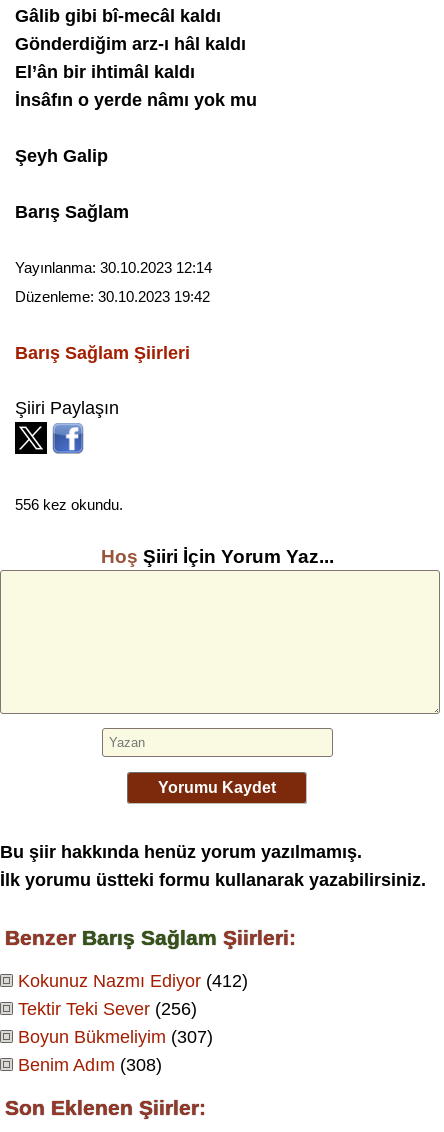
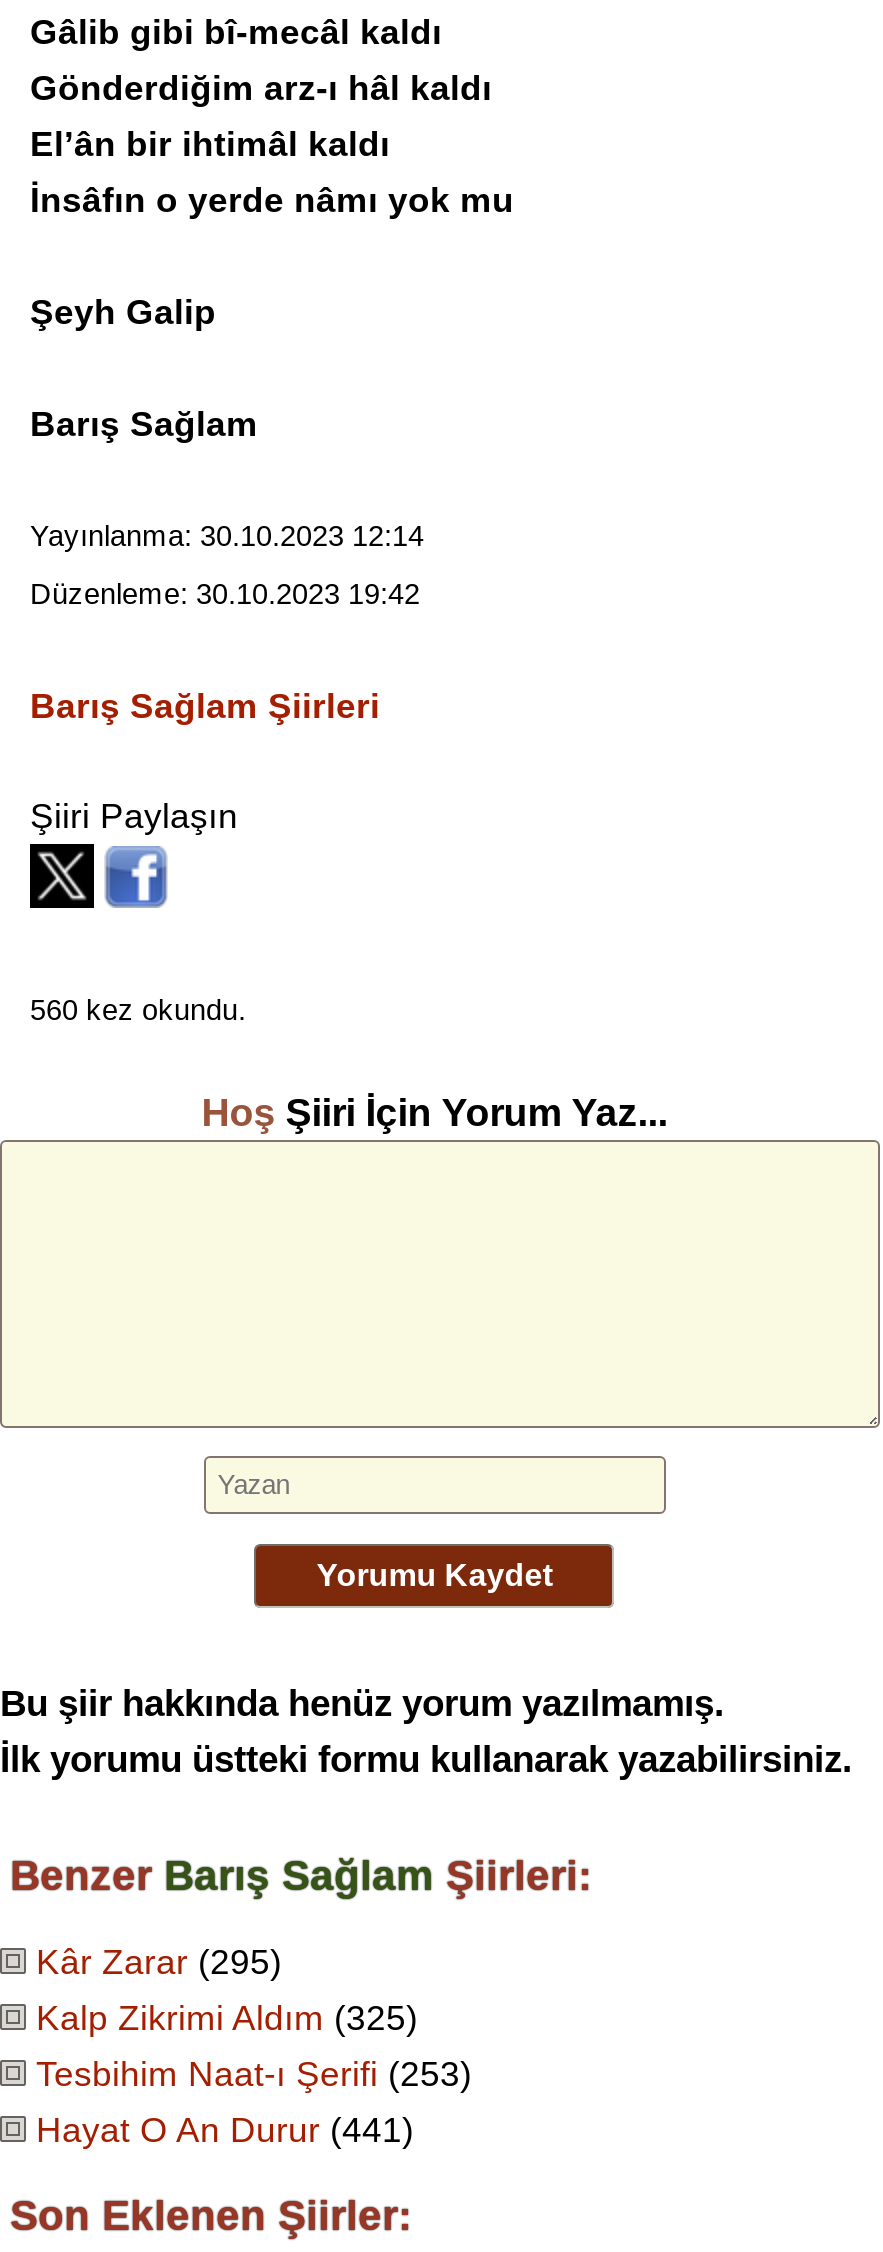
- 556 kez okundu.
+ 560 kez okundu.

- Kokunuz Nazmı Ediyor (412)
- Tektir Teki Sever (256)
- Boyun Bükmeliyim (307)
- Benim Adım (308)
+ Kâr Zarar (295)
+ Kalp Zikrimi Aldım (325)
+ Tesbihim Naat-ı Şerifi (253)
+ Hayat O An Durur (441)
